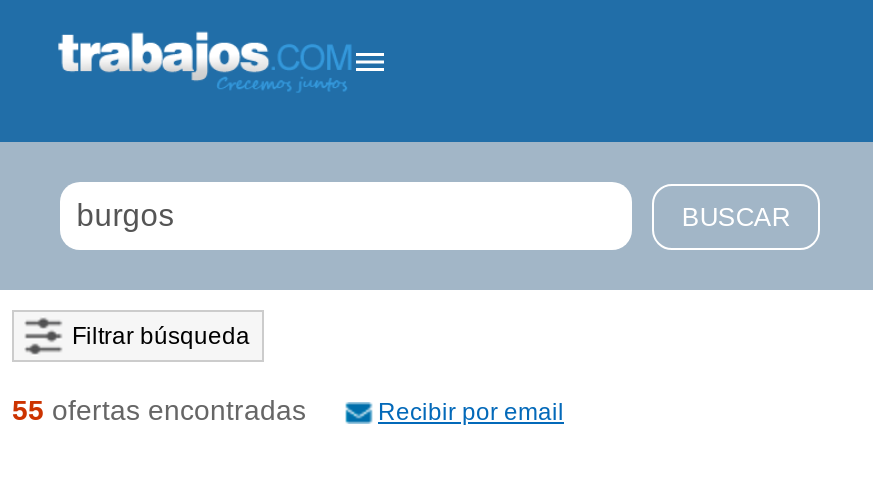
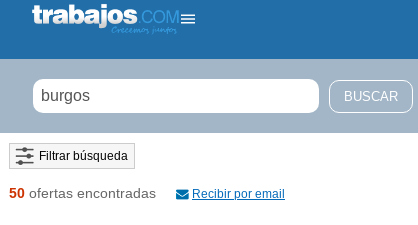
- 55 ofertas encontradas
+ 50 ofertas encontradas
